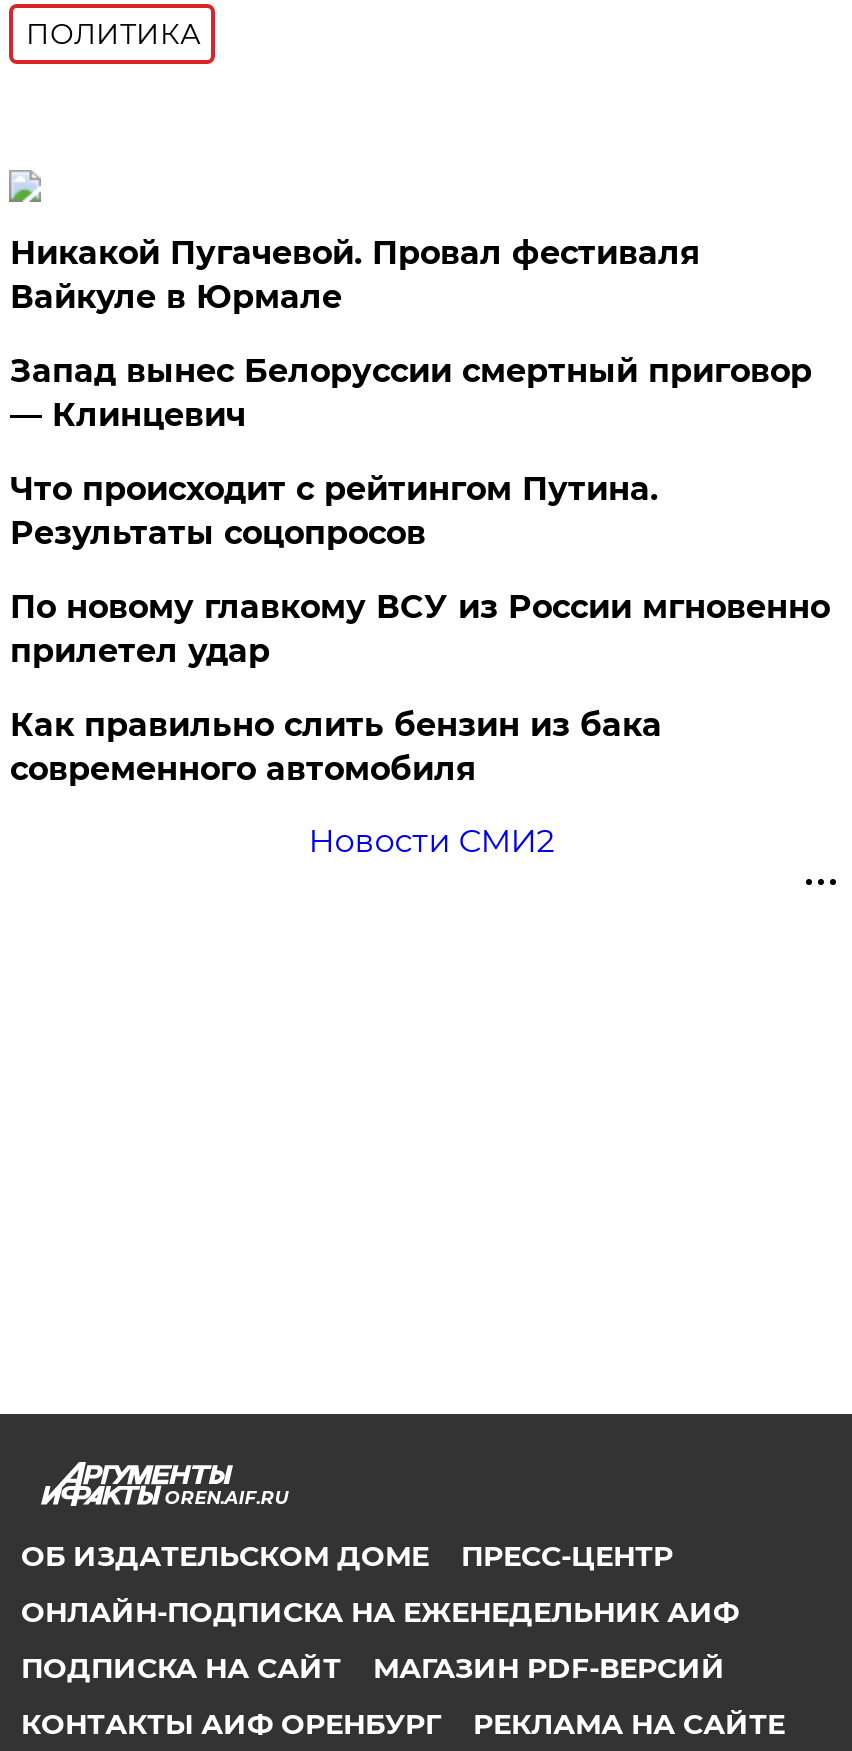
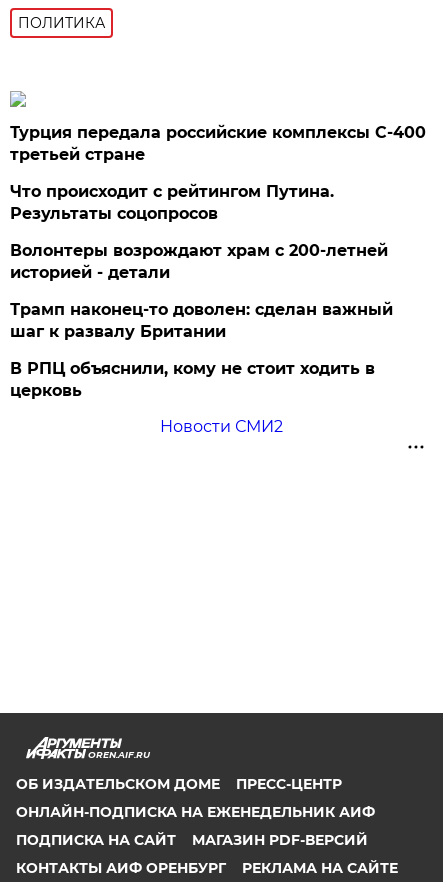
- Никакой Пугачевой. Провал фестиваля
- Вайкуле в Юрмале
- Запад вынес Белоруссии смертный приговор
- — Клинцевич
+ Турция передала российские комплексы С-400
+ третьей стране

moved up: Что происходит с рейтингом Путина. | Результаты соцопросов

- По новому главкому ВСУ из России мгновенно
- прилетел удар
- Как правильно слить бензин из бака
- современного автомобиля
+ Волонтеры возрождают храм с 200-летней
+ историей - детали
+ Трамп наконец-то доволен: сделан важный
+ шаг к развалу Британии
+ В РПЦ объяснили, кому не стоит ходить в
+ церковь
